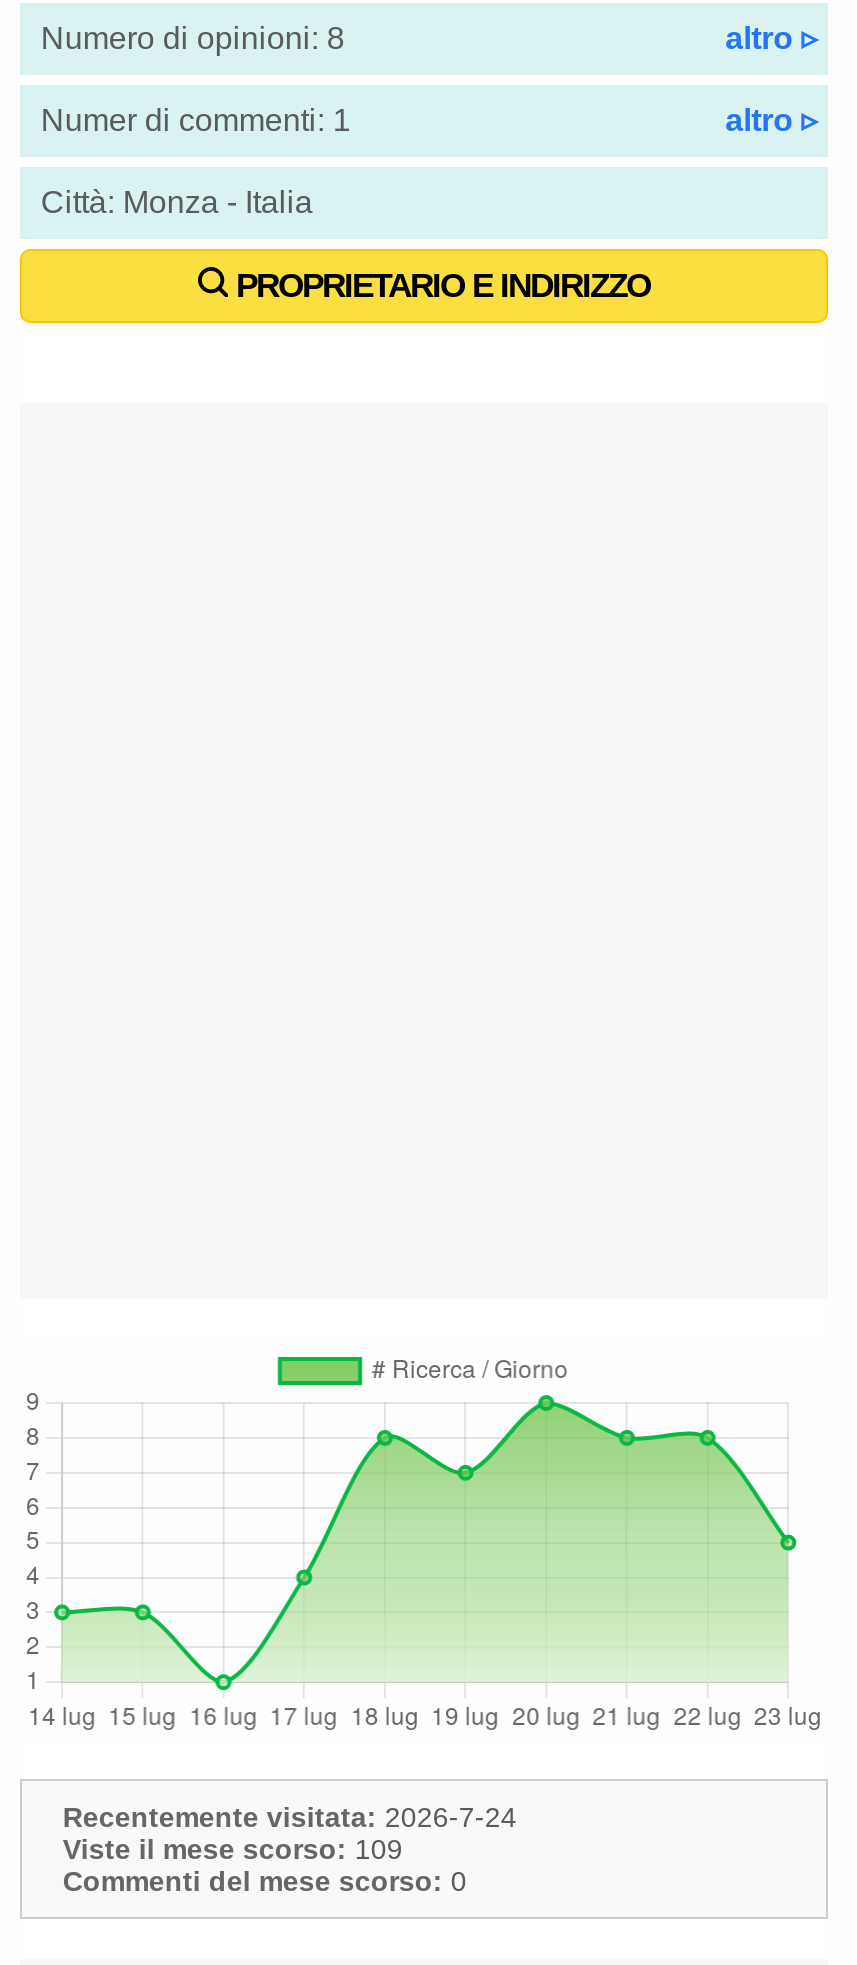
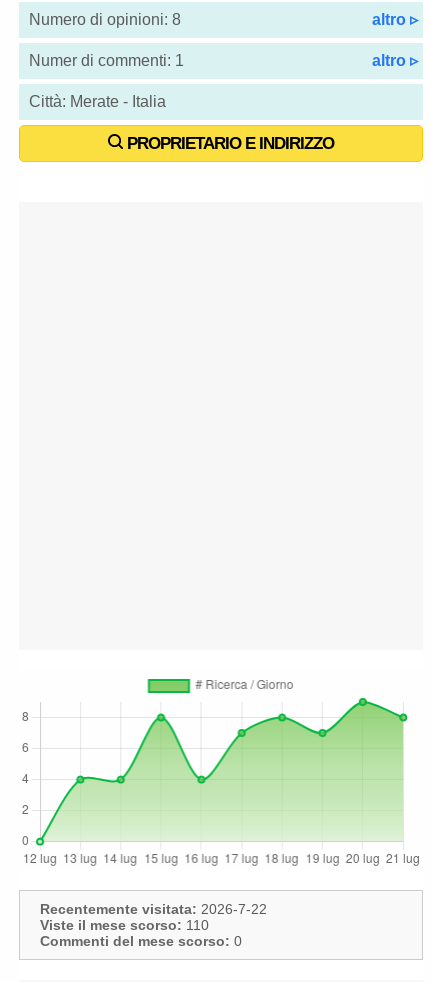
- Città: Monza - Italia
+ Città: Merate - Italia

- [image]
+ [image]

- Recentemente visitata: 2026-7-24
+ Recentemente visitata: 2026-7-22

- Viste il mese scorso: 109
+ Viste il mese scorso: 110
